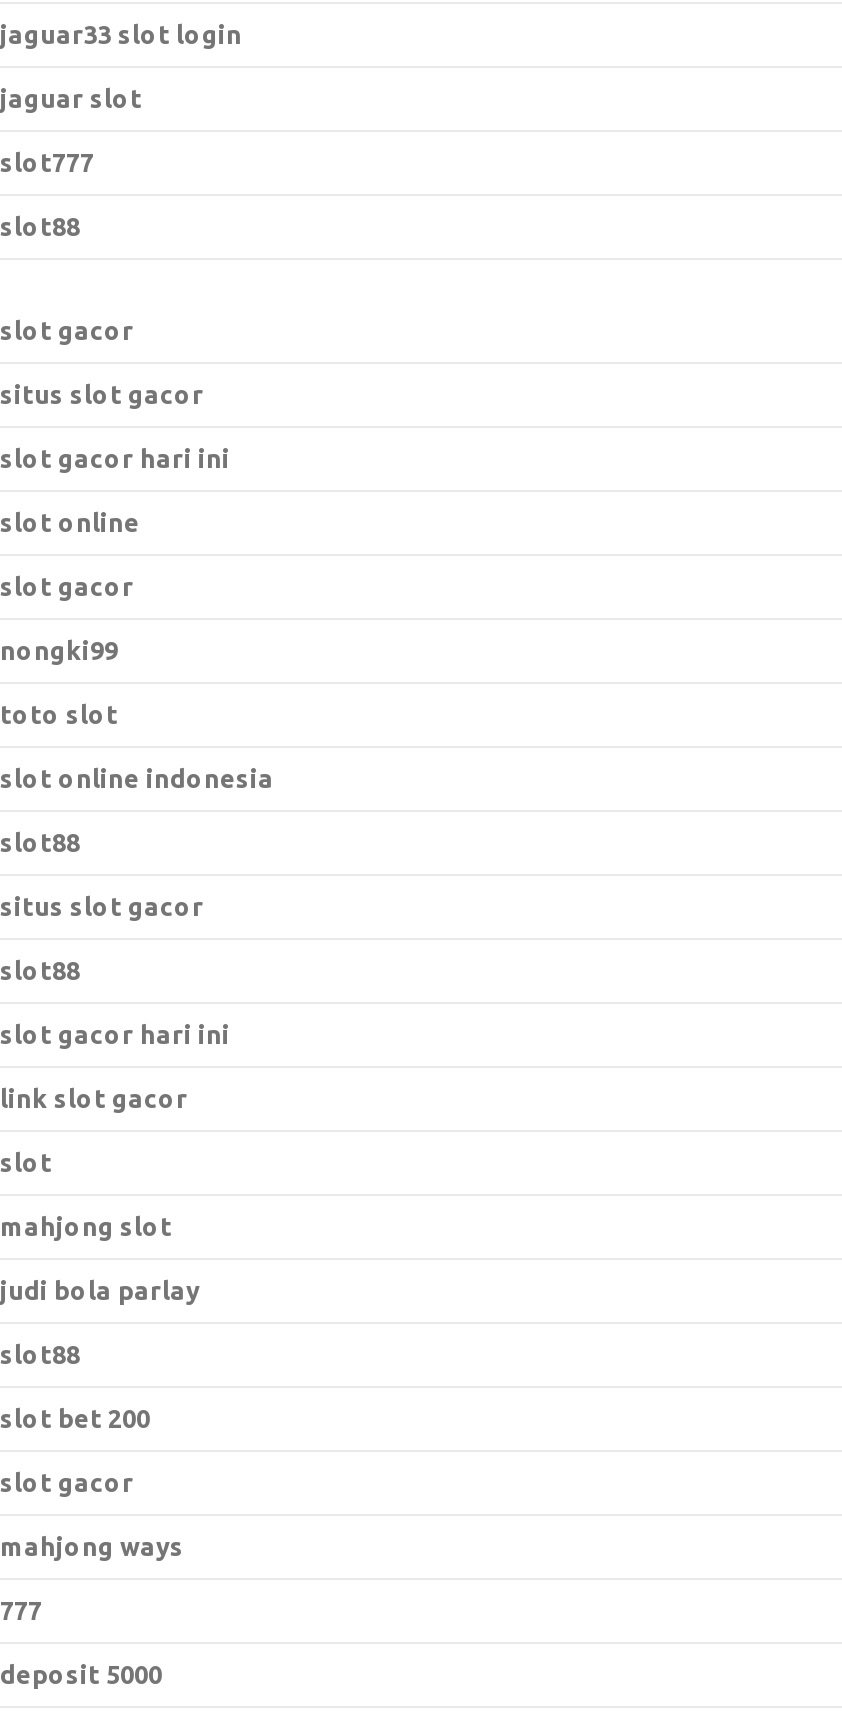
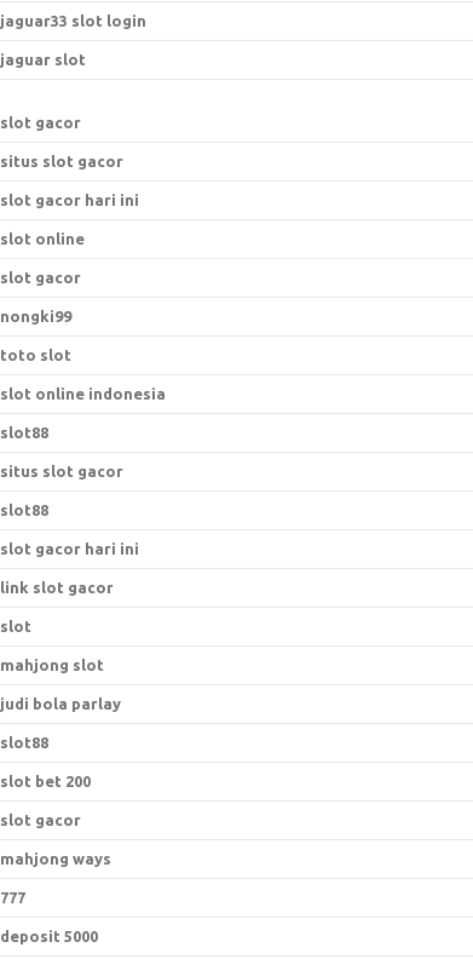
- slot777
- slot88
